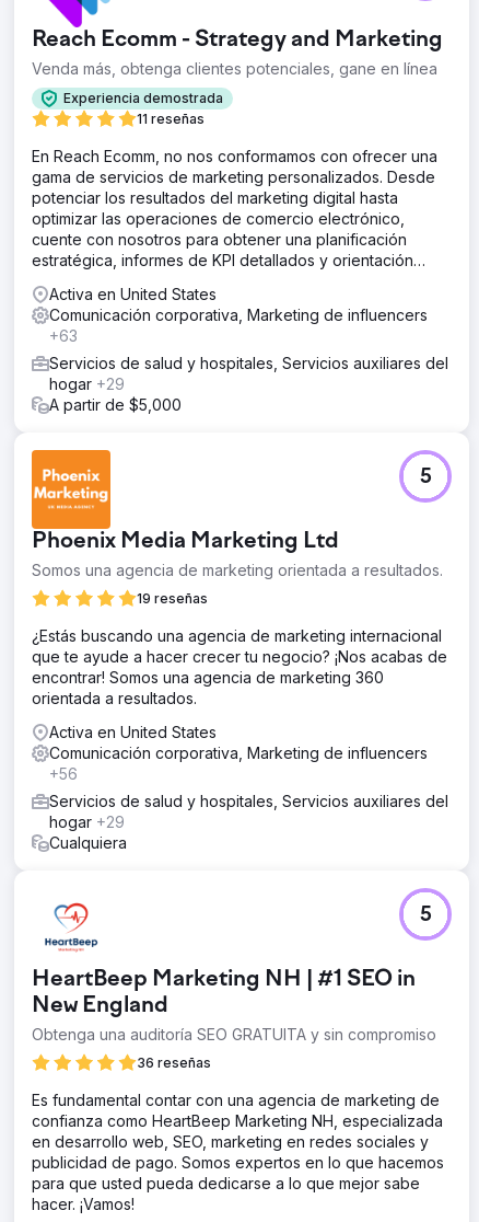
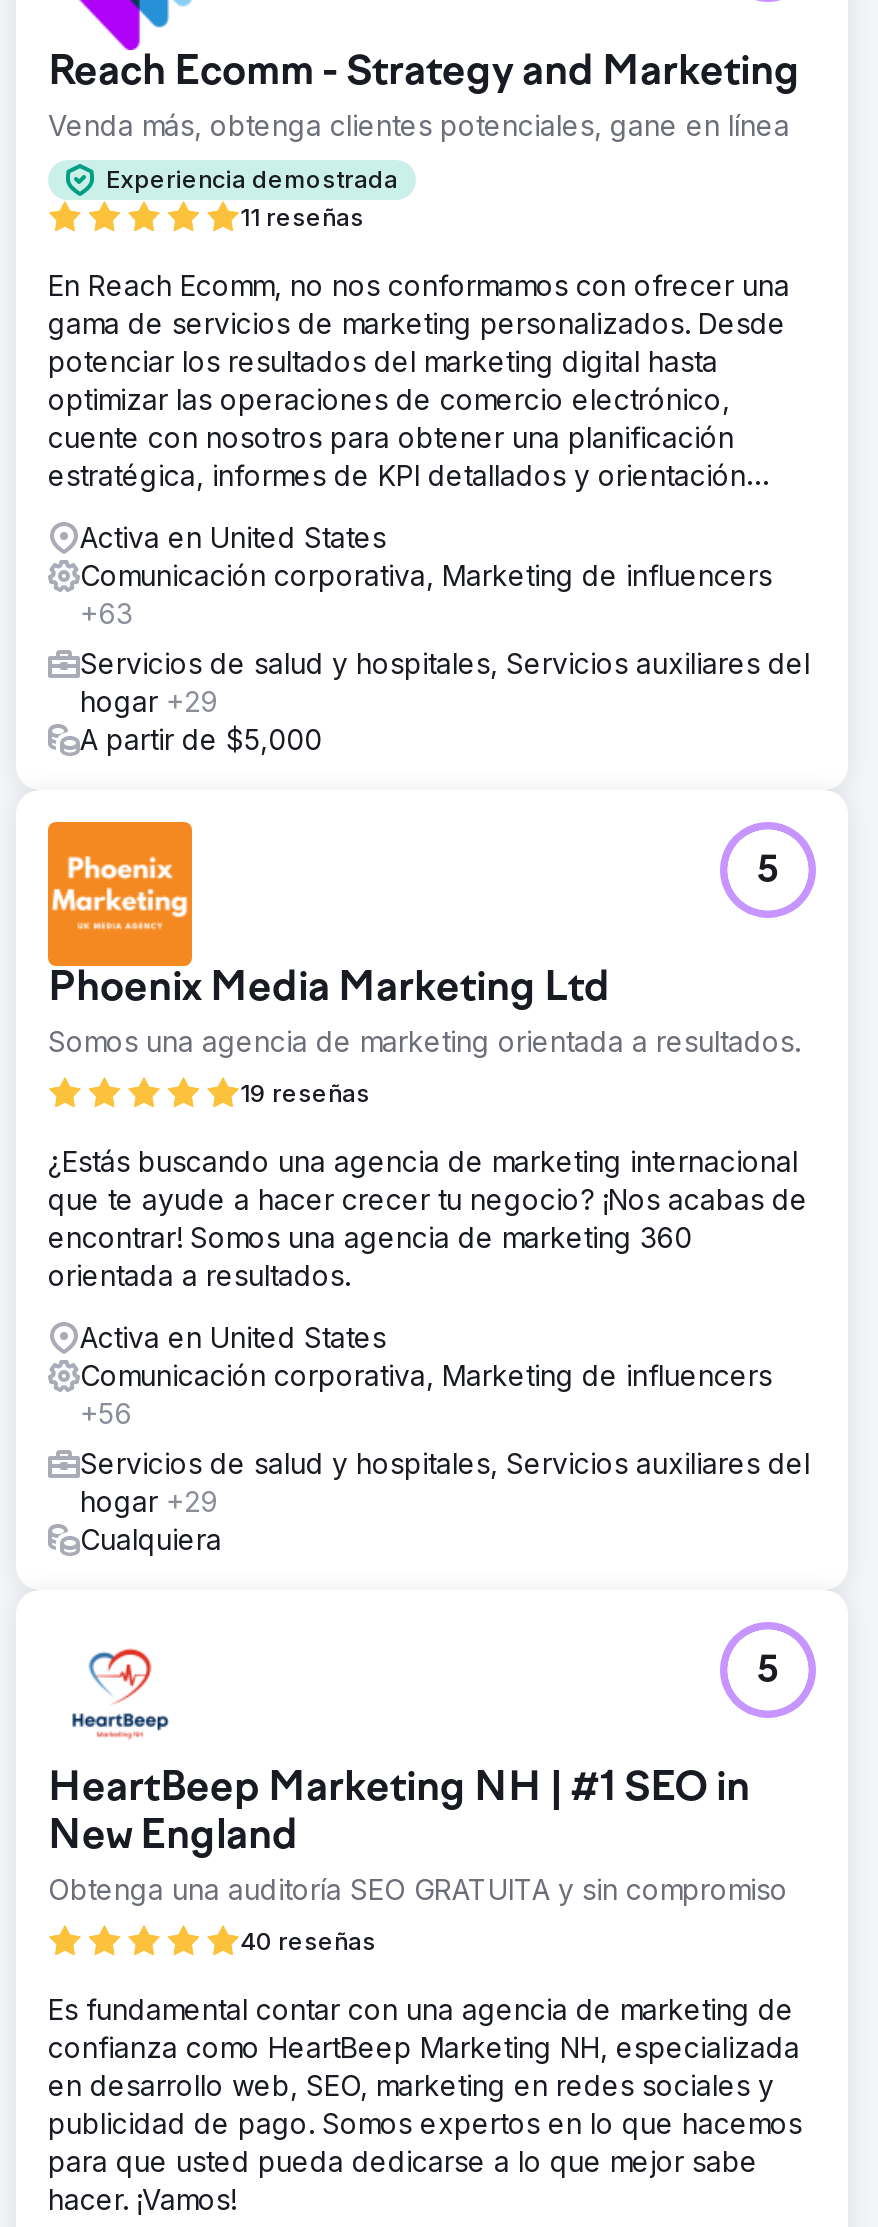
- 36 reseñas
+ 40 reseñas
